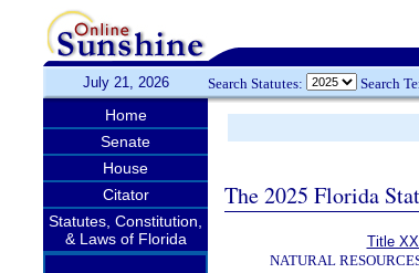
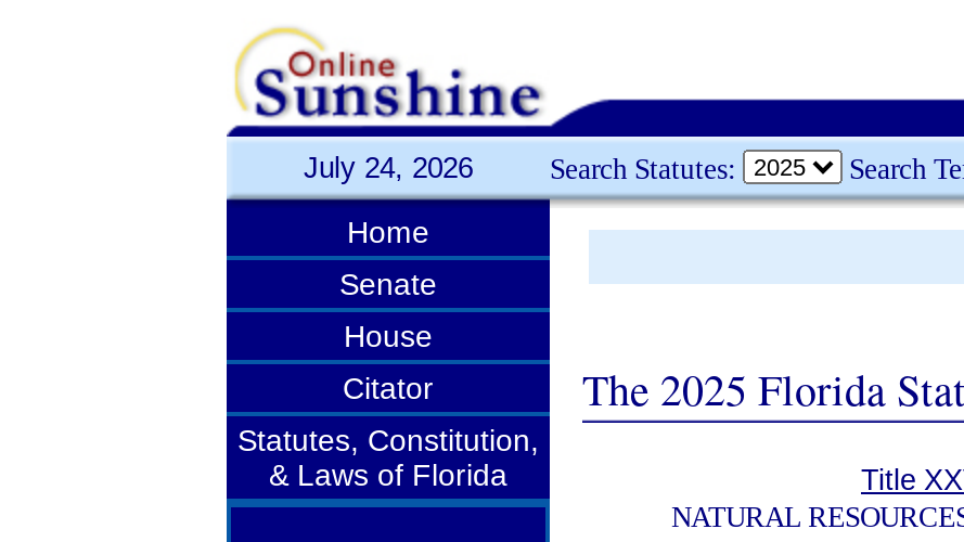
- July 21, 2026
+ July 24, 2026
